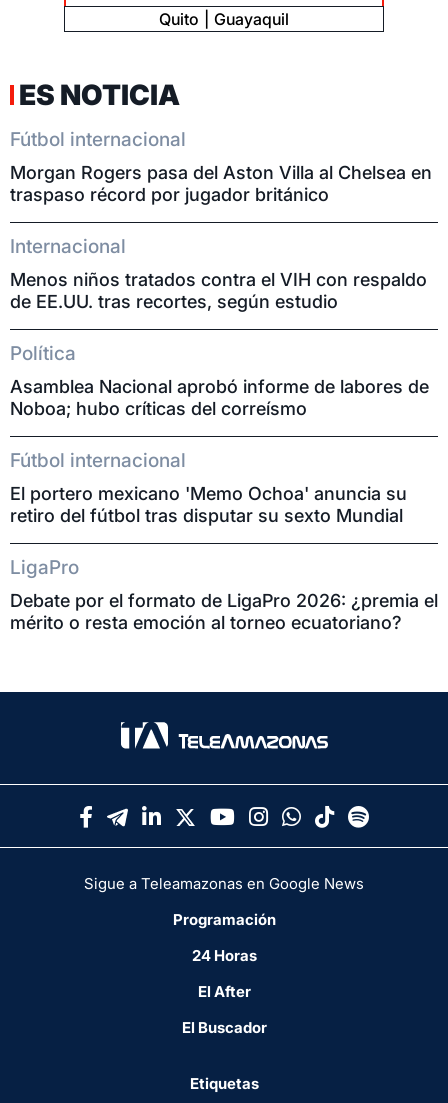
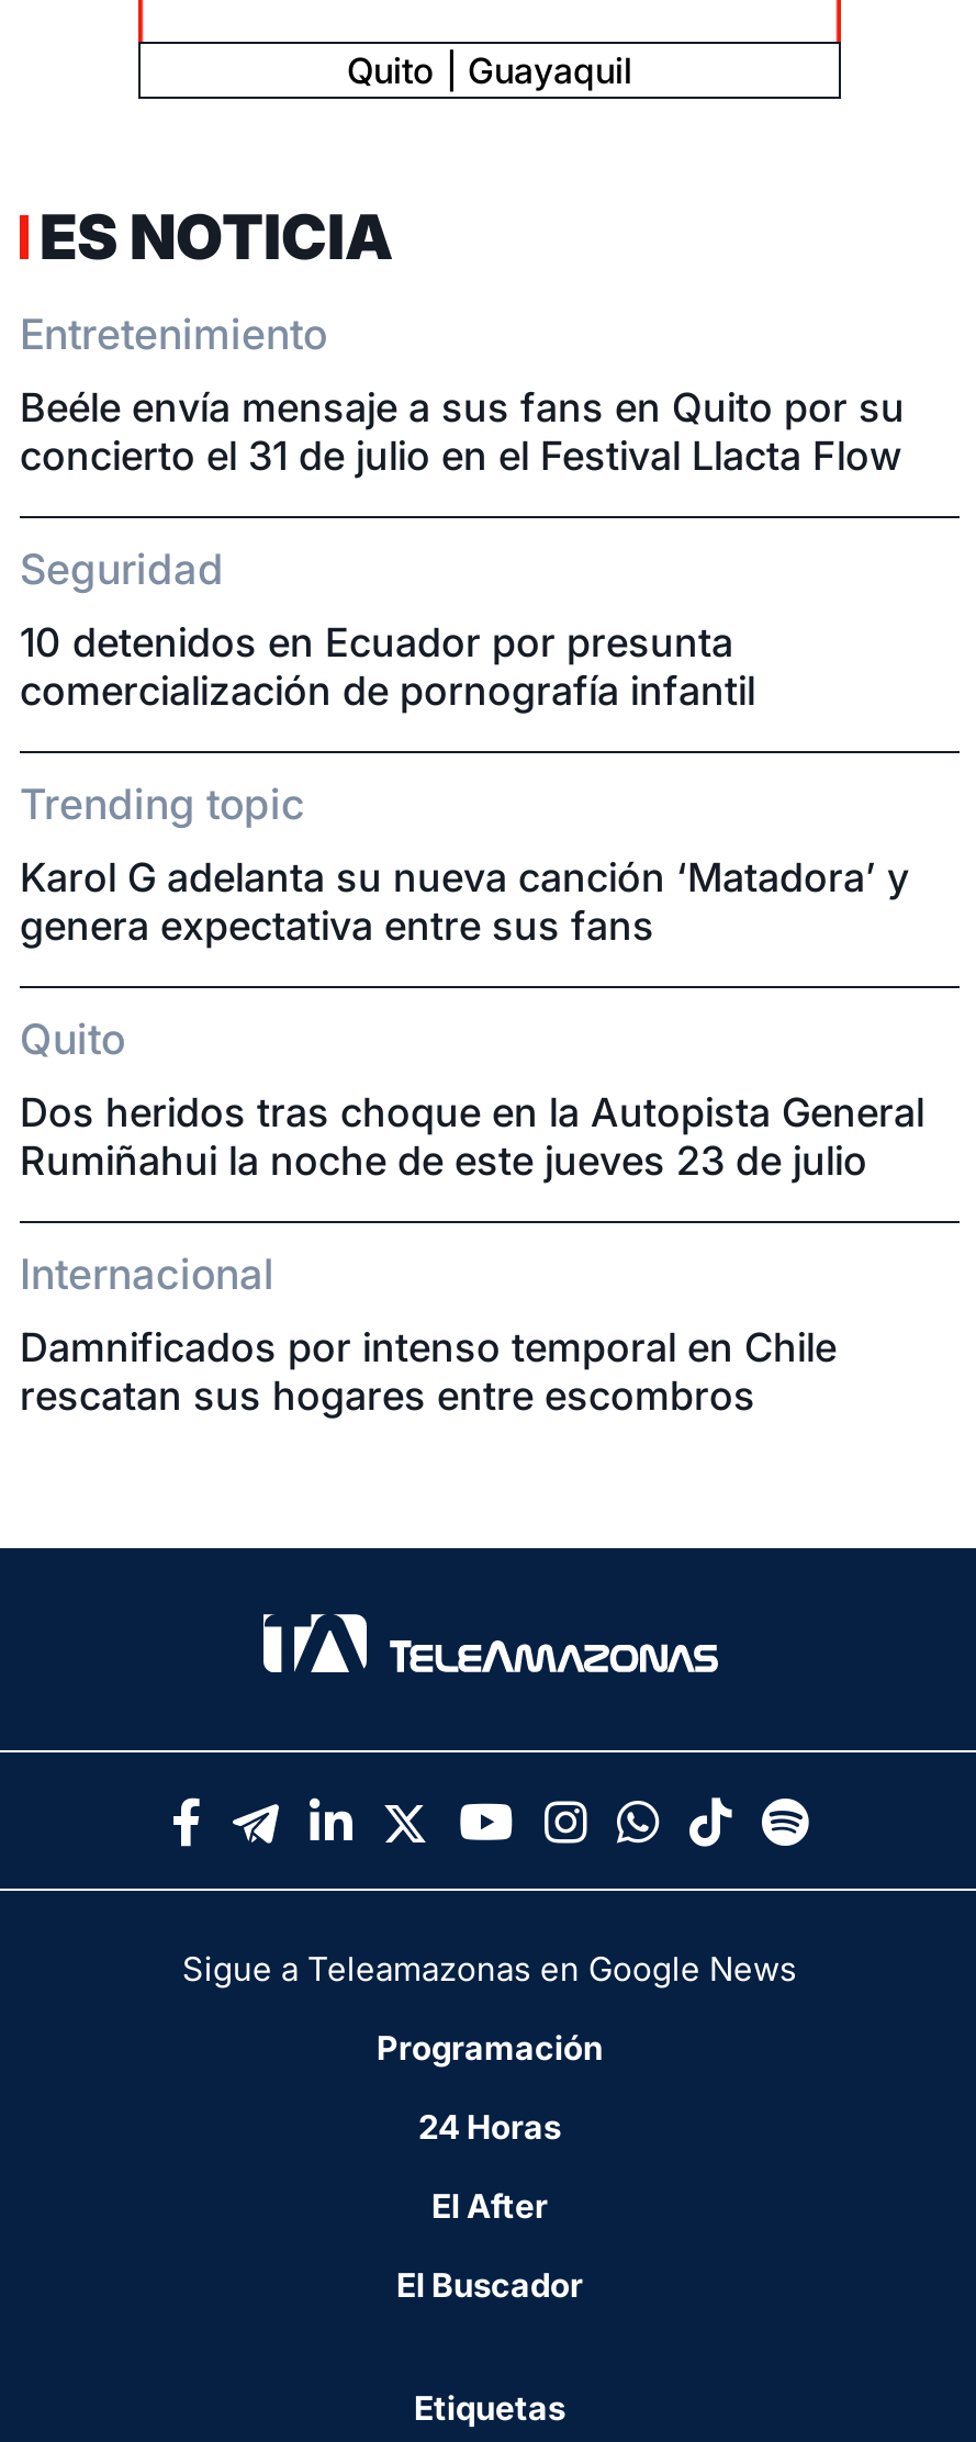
- Fútbol internacional
- Morgan Rogers pasa del Aston Villa al Chelsea en
- traspaso récord por jugador británico
+ Entretenimiento
+ Beéle envía mensaje a sus fans en Quito por su
+ concierto el 31 de julio en el Festival Llacta Flow
+ Seguridad
+ 10 detenidos en Ecuador por presunta
+ comercialización de pornografía infantil
+ Trending topic
+ Karol G adelanta su nueva canción ‘Matadora’ y
+ genera expectativa entre sus fans
+ Quito
+ Dos heridos tras choque en la Autopista General
+ Rumiñahui la noche de este jueves 23 de julio

moved down: Internacional

- Menos niños tratados contra el VIH con respaldo
- de EE.UU. tras recortes, según estudio
- Política
- Asamblea Nacional aprobó informe de labores de
- Noboa; hubo críticas del correísmo
- Fútbol internacional
- El portero mexicano 'Memo Ochoa' anuncia su
- retiro del fútbol tras disputar su sexto Mundial
- LigaPro
- Debate por el formato de LigaPro 2026: ¿premia el
- mérito o resta emoción al torneo ecuatoriano?
+ Damnificados por intenso temporal en Chile
+ rescatan sus hogares entre escombros
